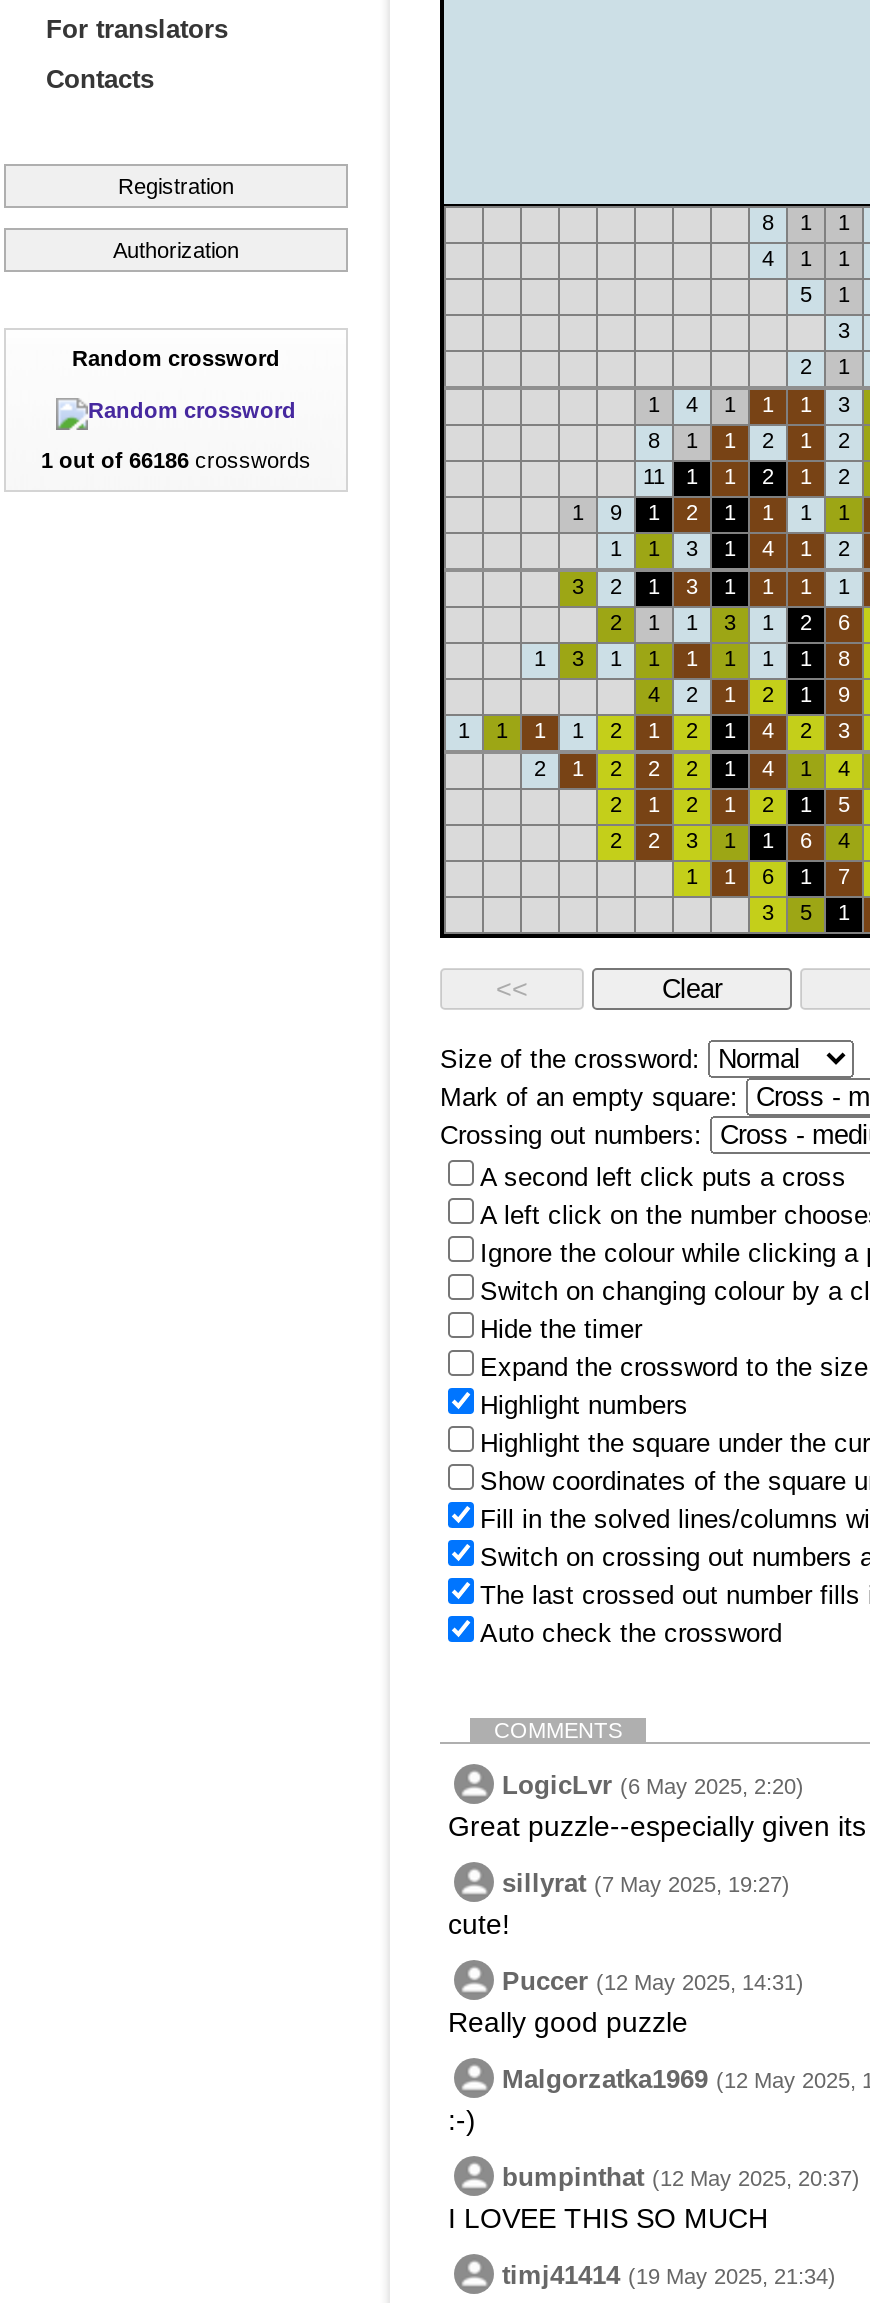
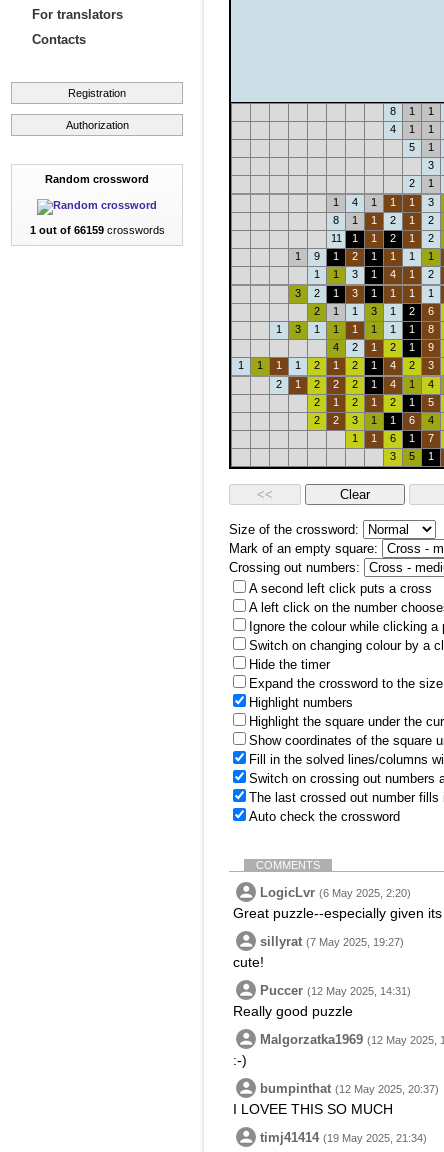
- 1 out of 66186 crosswords
+ 1 out of 66159 crosswords
